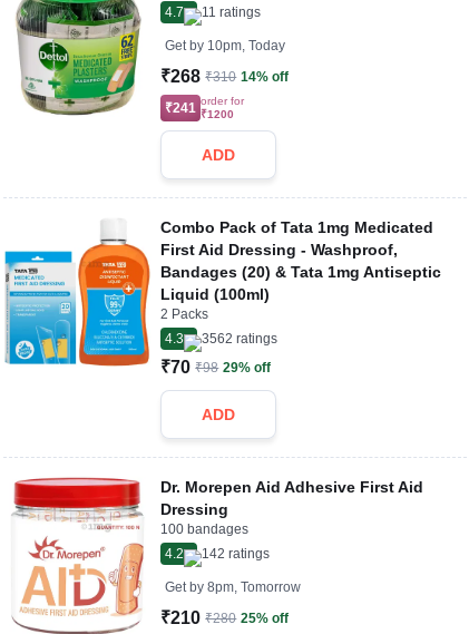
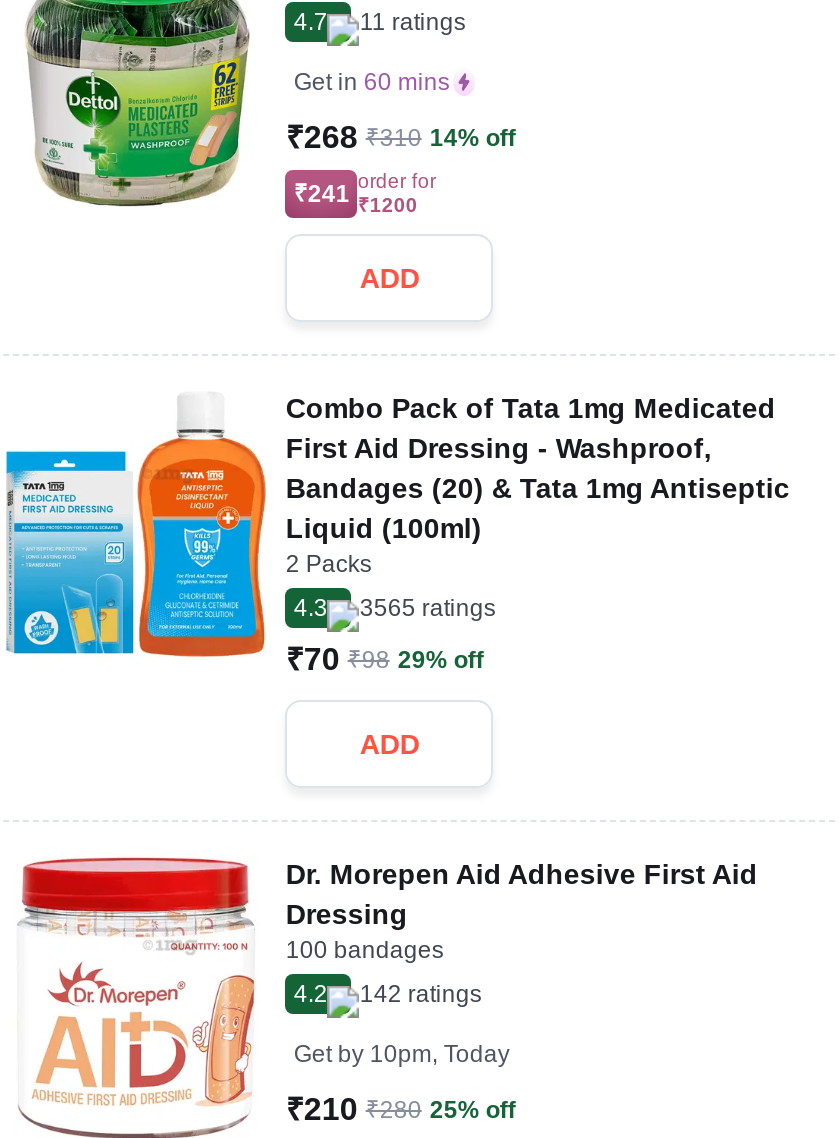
+ Get in 60 mins

moved down: Get by 10pm, Today

- 4.3 3562 ratings
+ 4.3 3565 ratings

- Get by 8pm, Tomorrow
